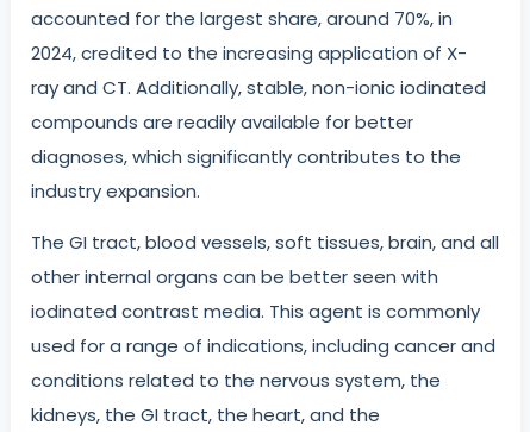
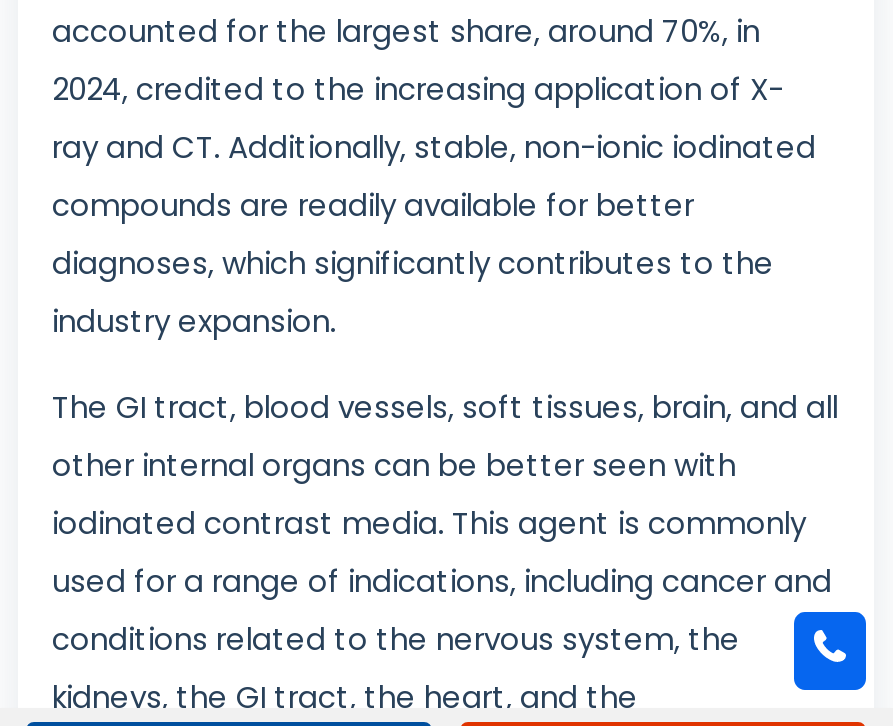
+ [image]
